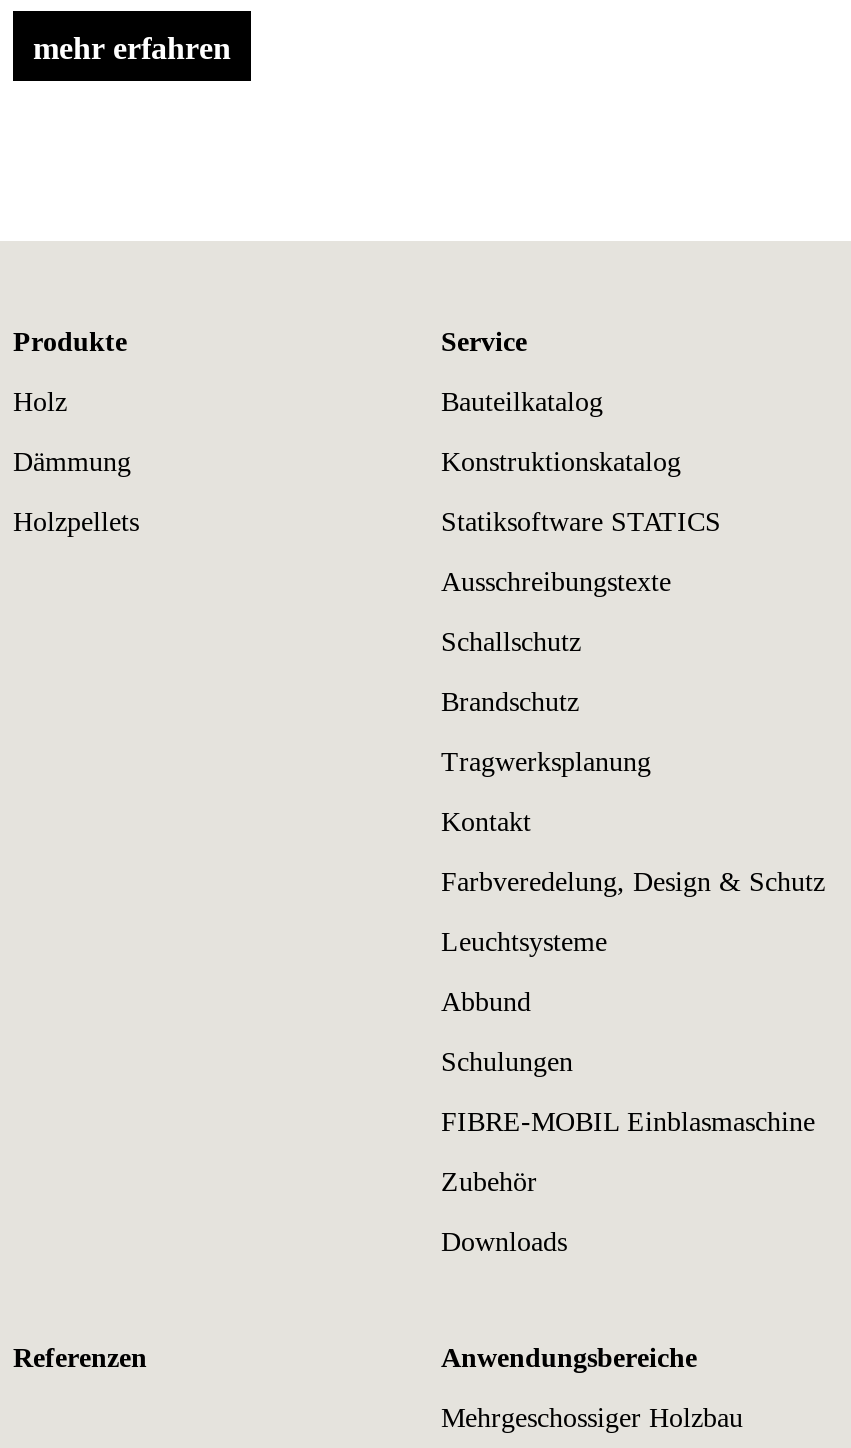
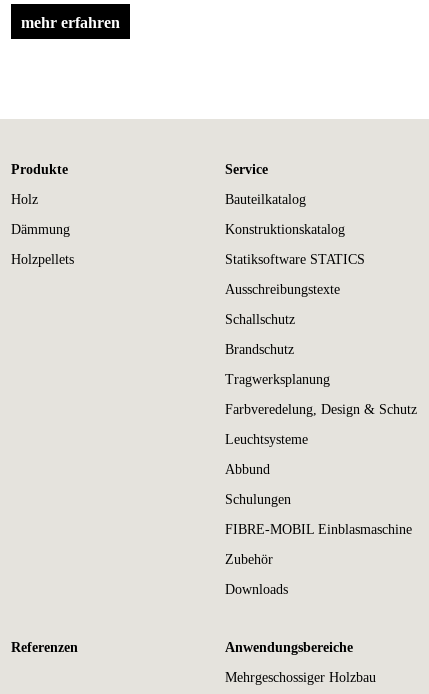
- Kontakt
